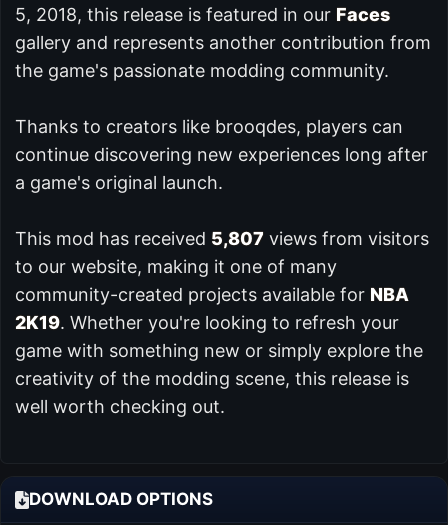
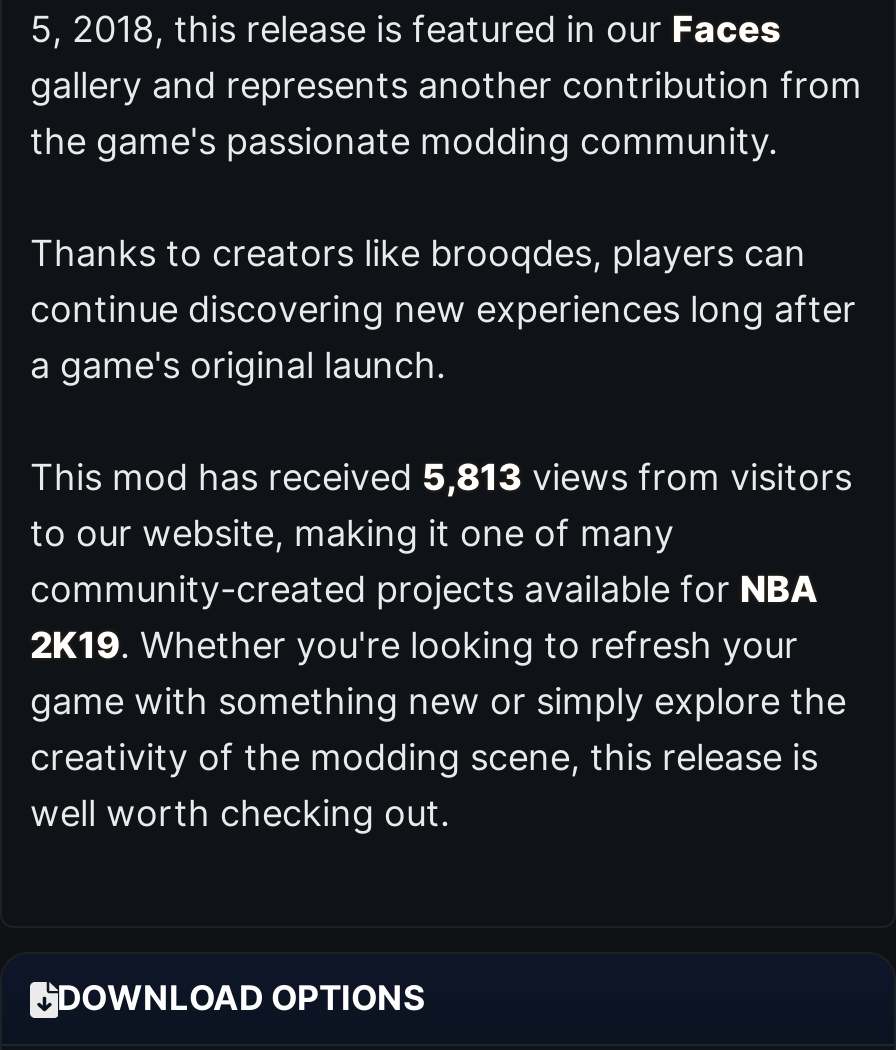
- This mod has received 5,807 views from visitors
+ This mod has received 5,813 views from visitors
